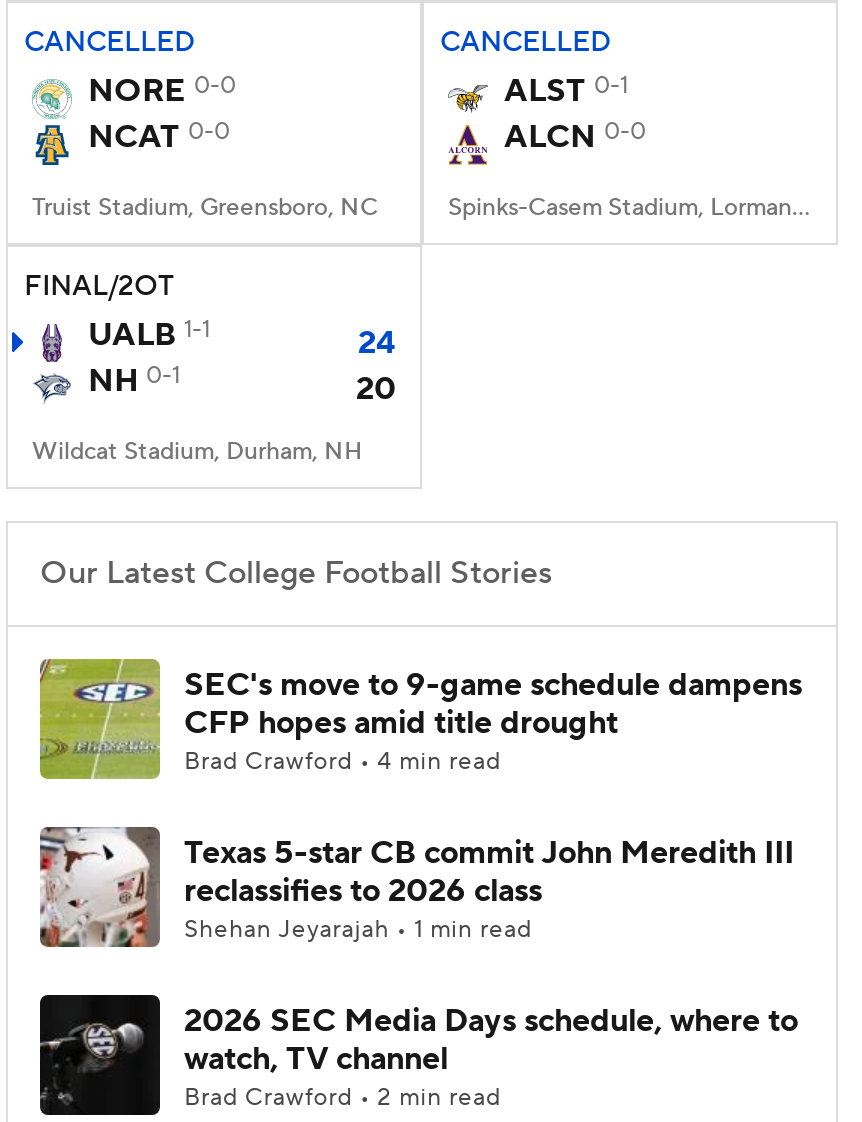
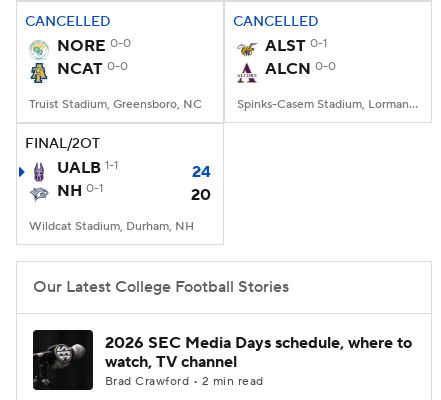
- [image]
- SEC's move to 9-game schedule dampens
- CFP hopes amid title drought
- Brad Crawford • 4 min read
- Texas 5-star CB commit John Meredith III
- reclassifies to 2026 class
- Shehan Jeyarajah • 1 min read

- [image]
